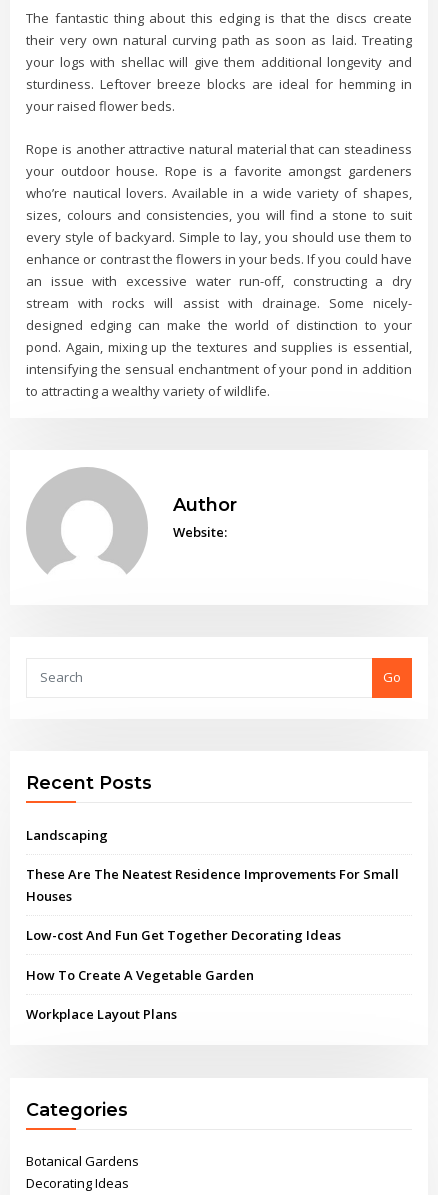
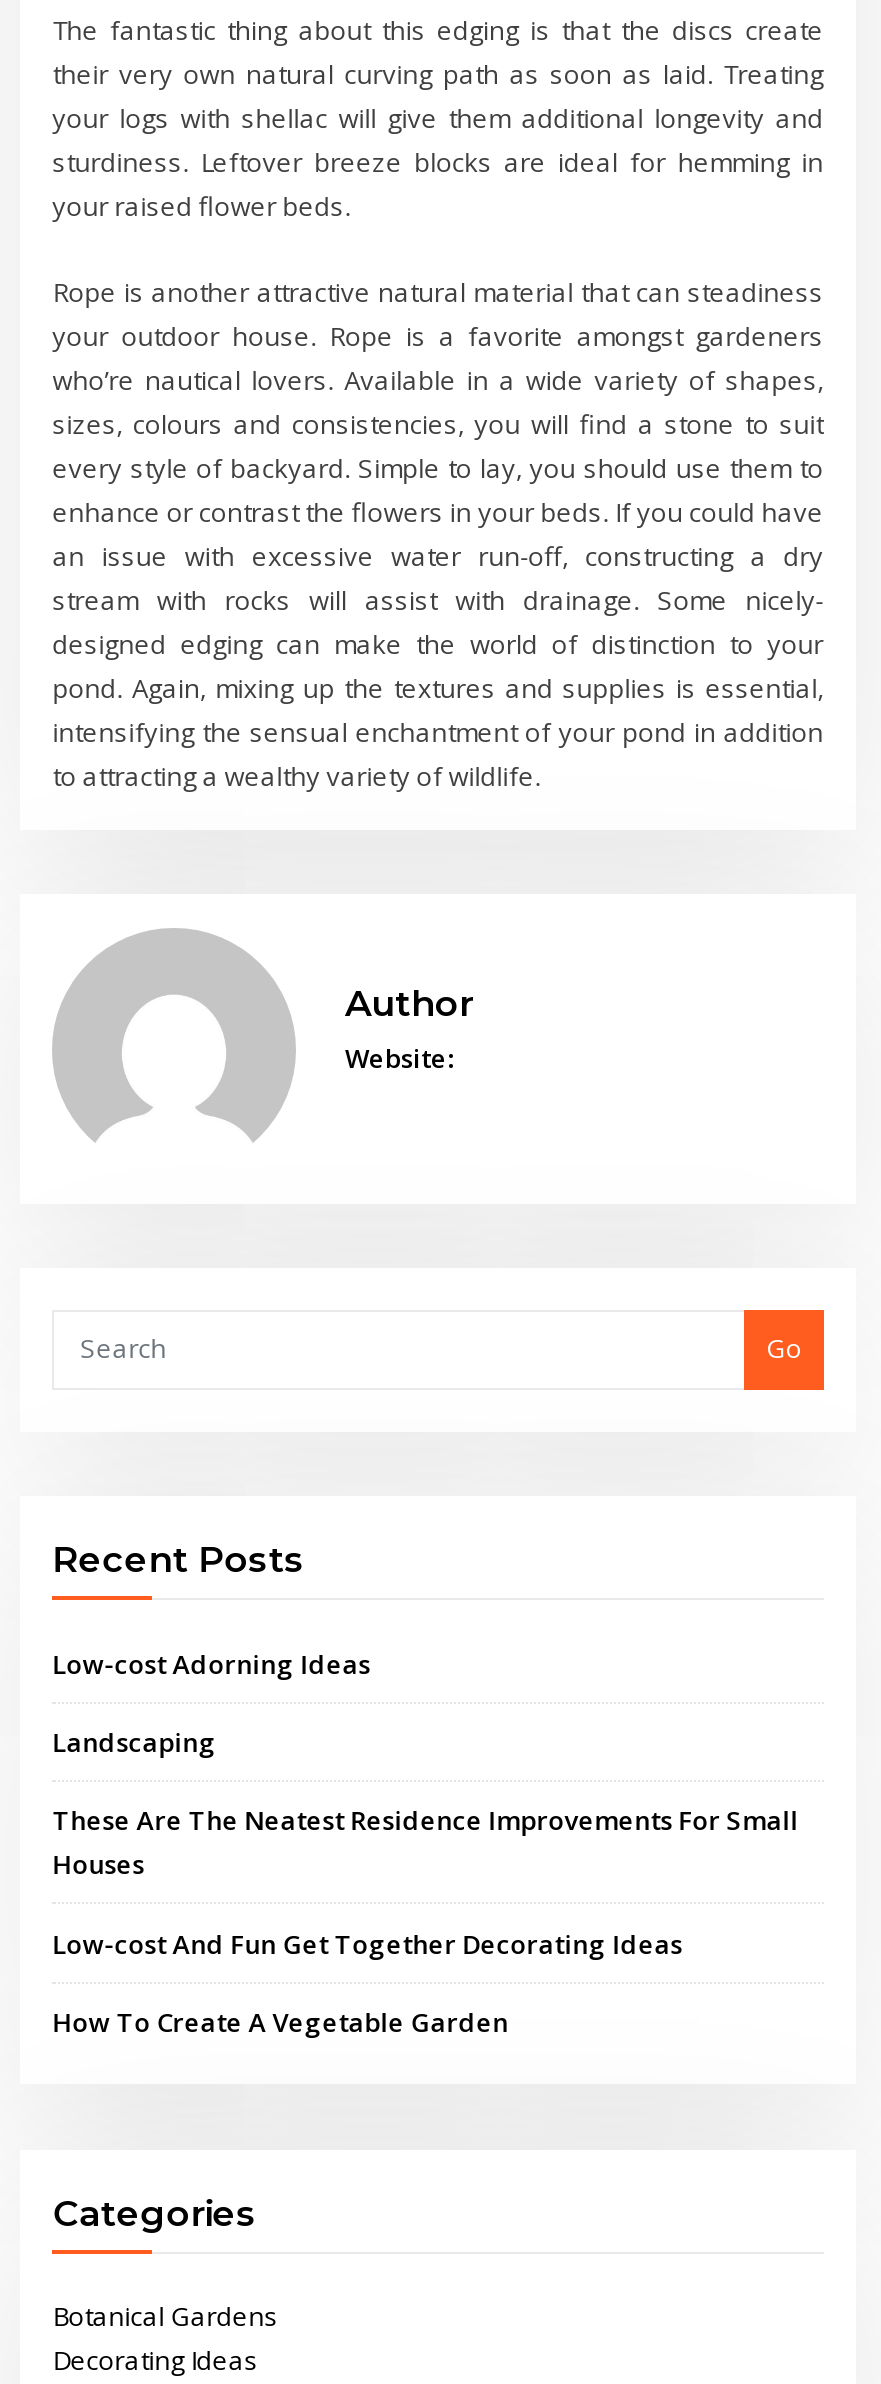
+ Low-cost Adorning Ideas

moved down: Landscaping | These Are The Neatest Residence Improvements For Small | Houses | Low-cost And Fun Get Together Decorating Ideas | How To Create A Vegetable Garden

- Workplace Layout Plans
